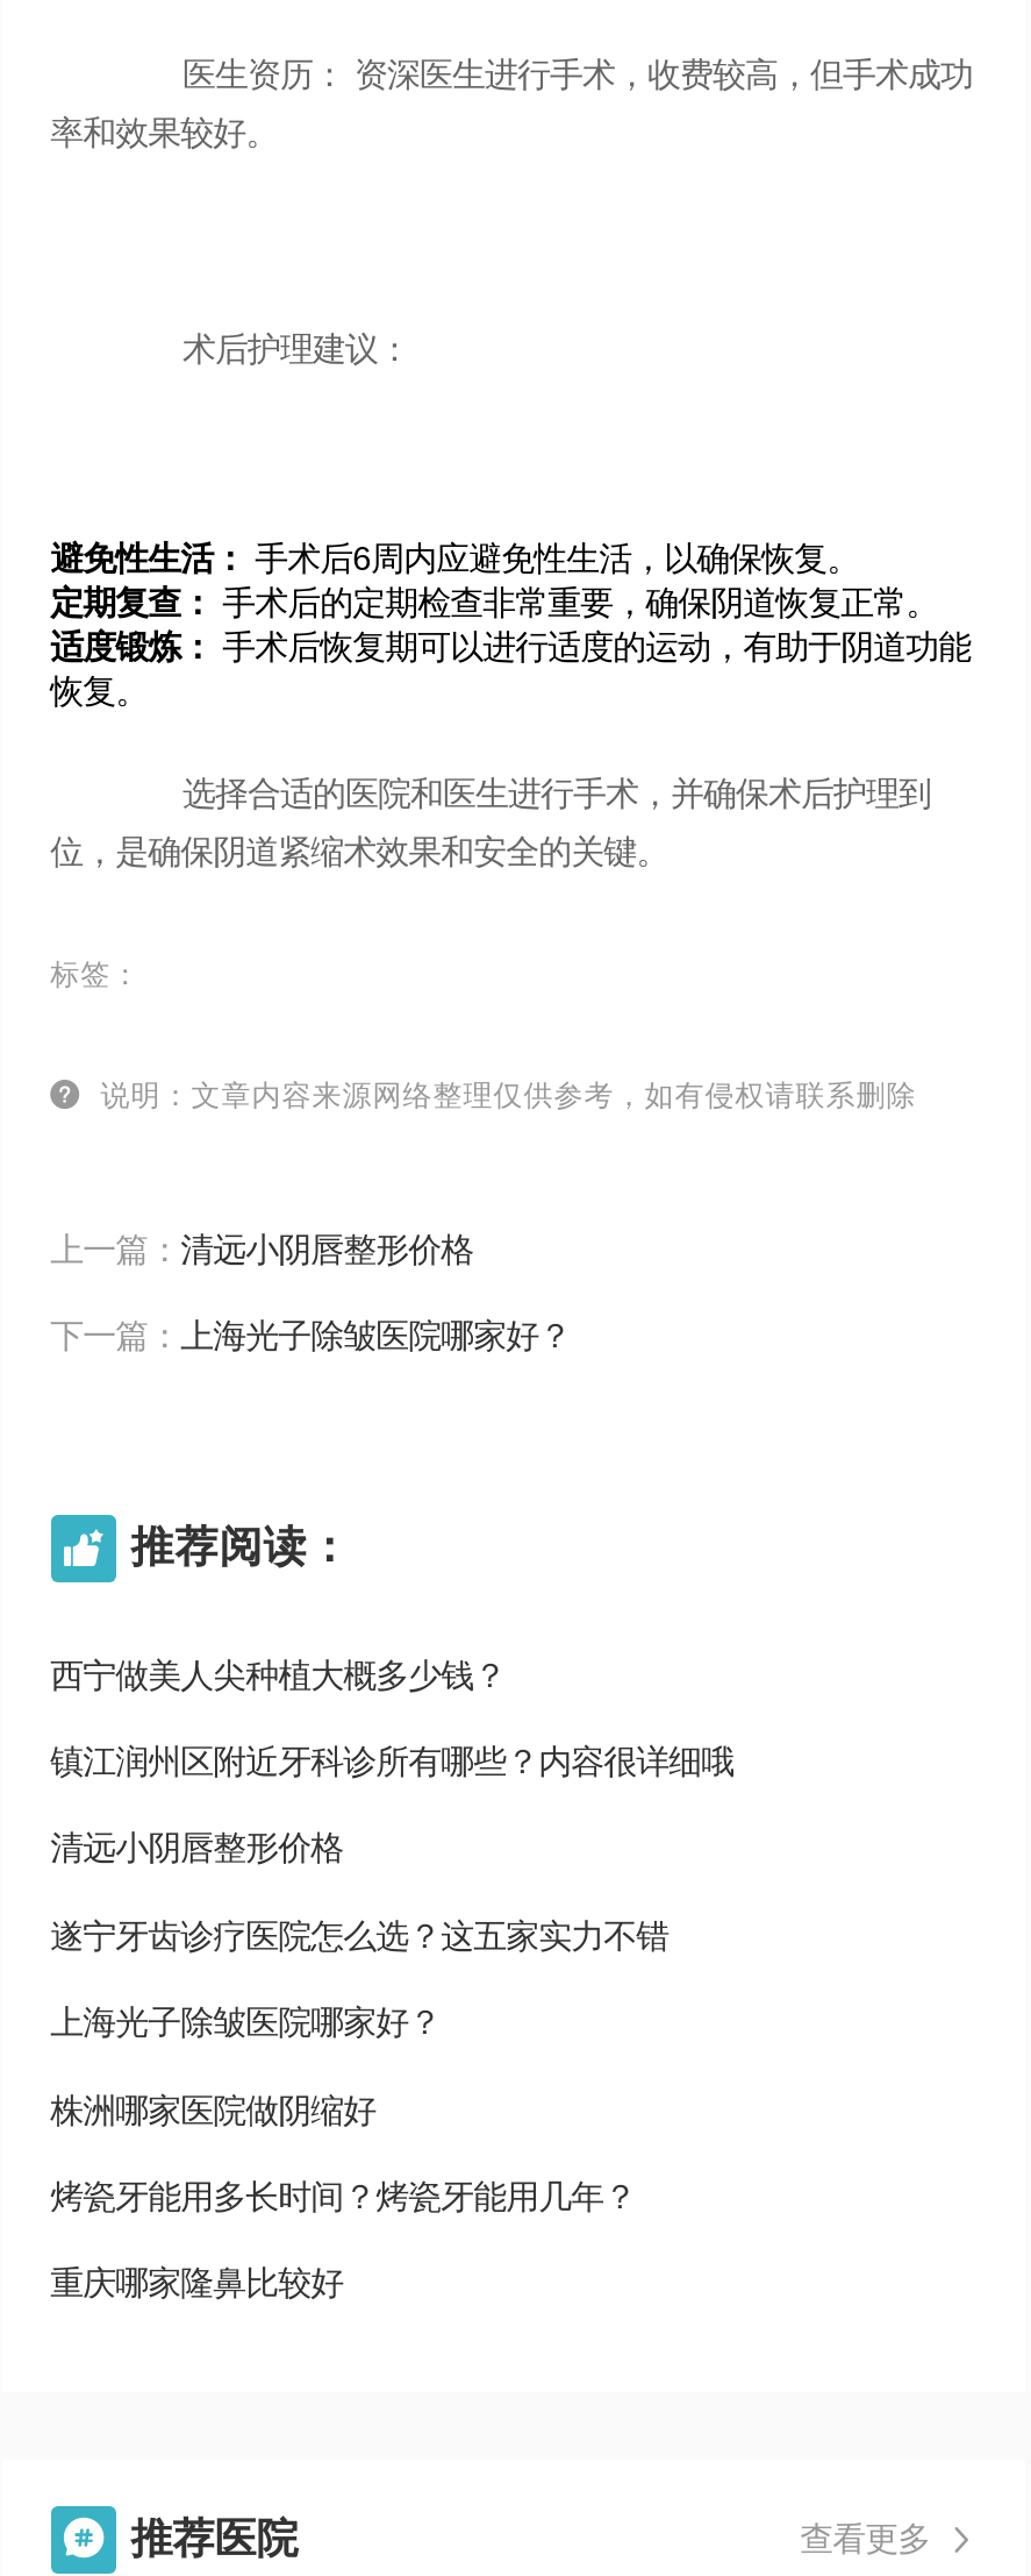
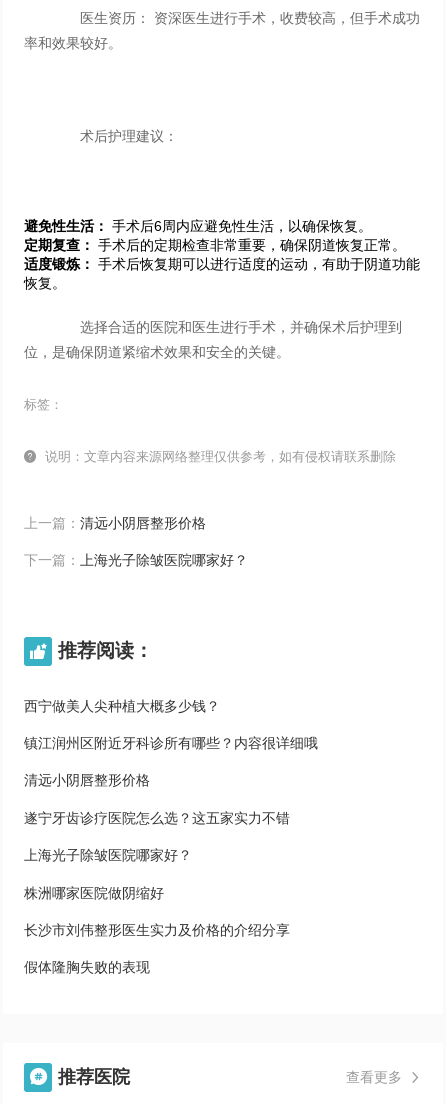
- 烤瓷牙能用多长时间？烤瓷牙能用几年？
+ 长沙市刘伟整形医生实力及价格的介绍分享

- 重庆哪家隆鼻比较好
+ 假体隆胸失败的表现
